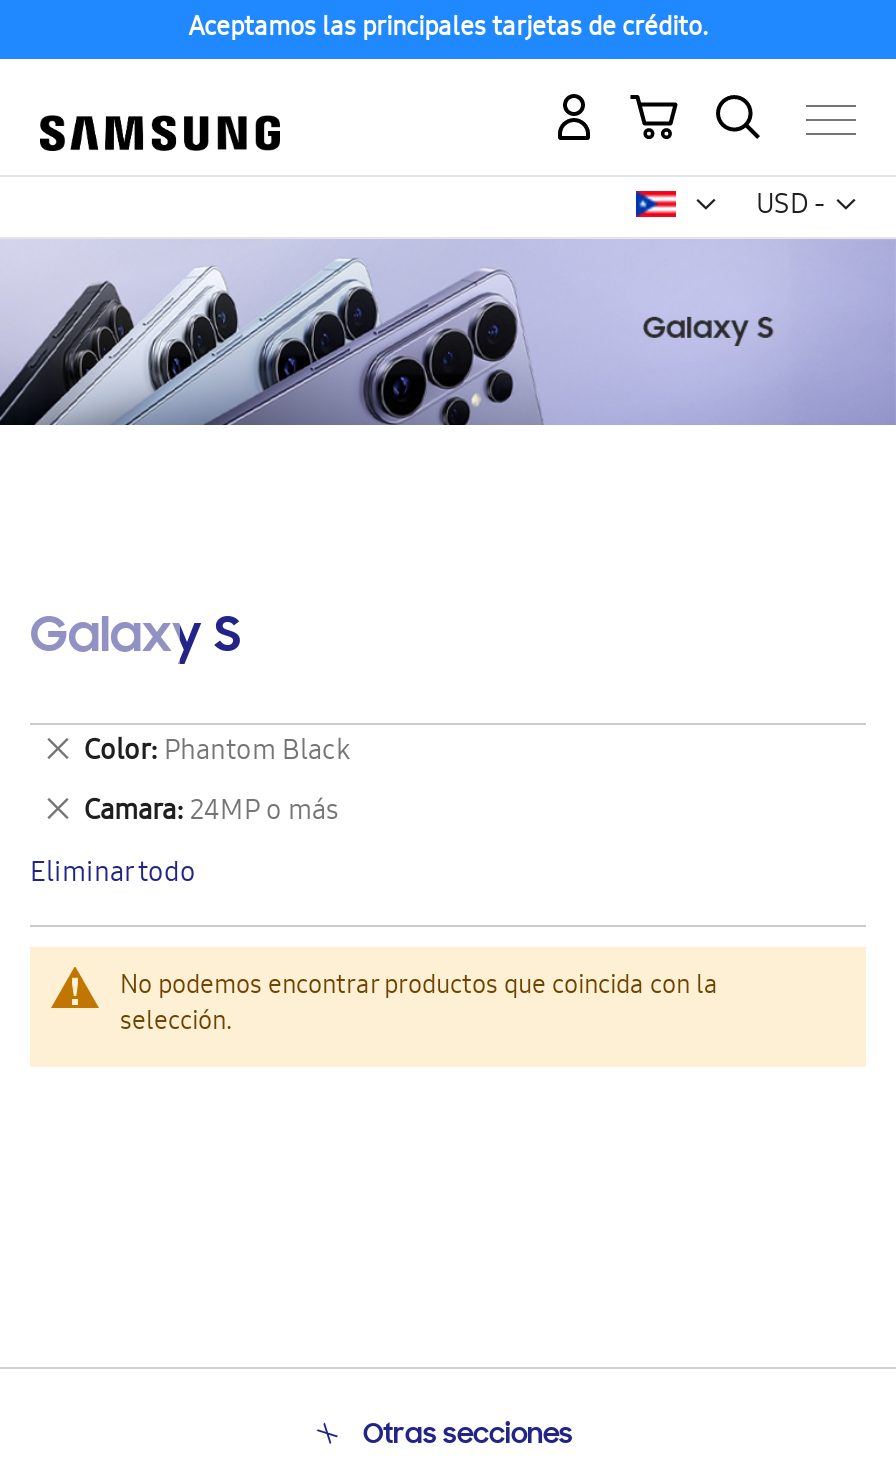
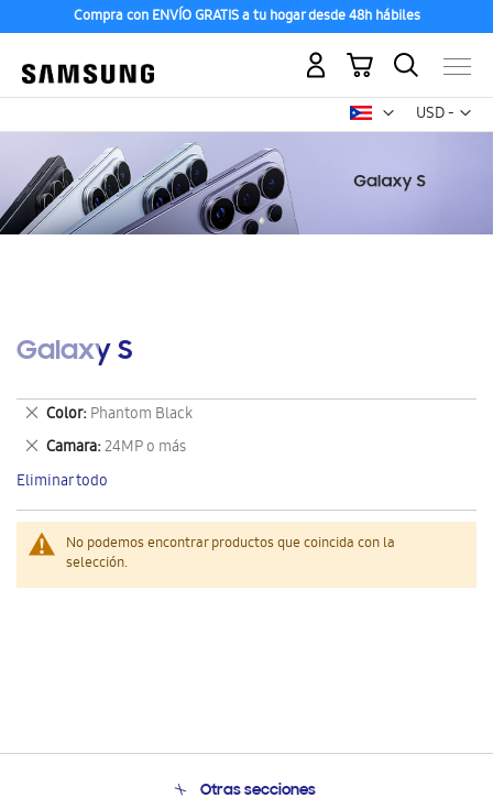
- Aceptamos las principales tarjetas de crédito.
+ Compra con ENVÍO GRATIS a tu hogar desde 48h hábiles
